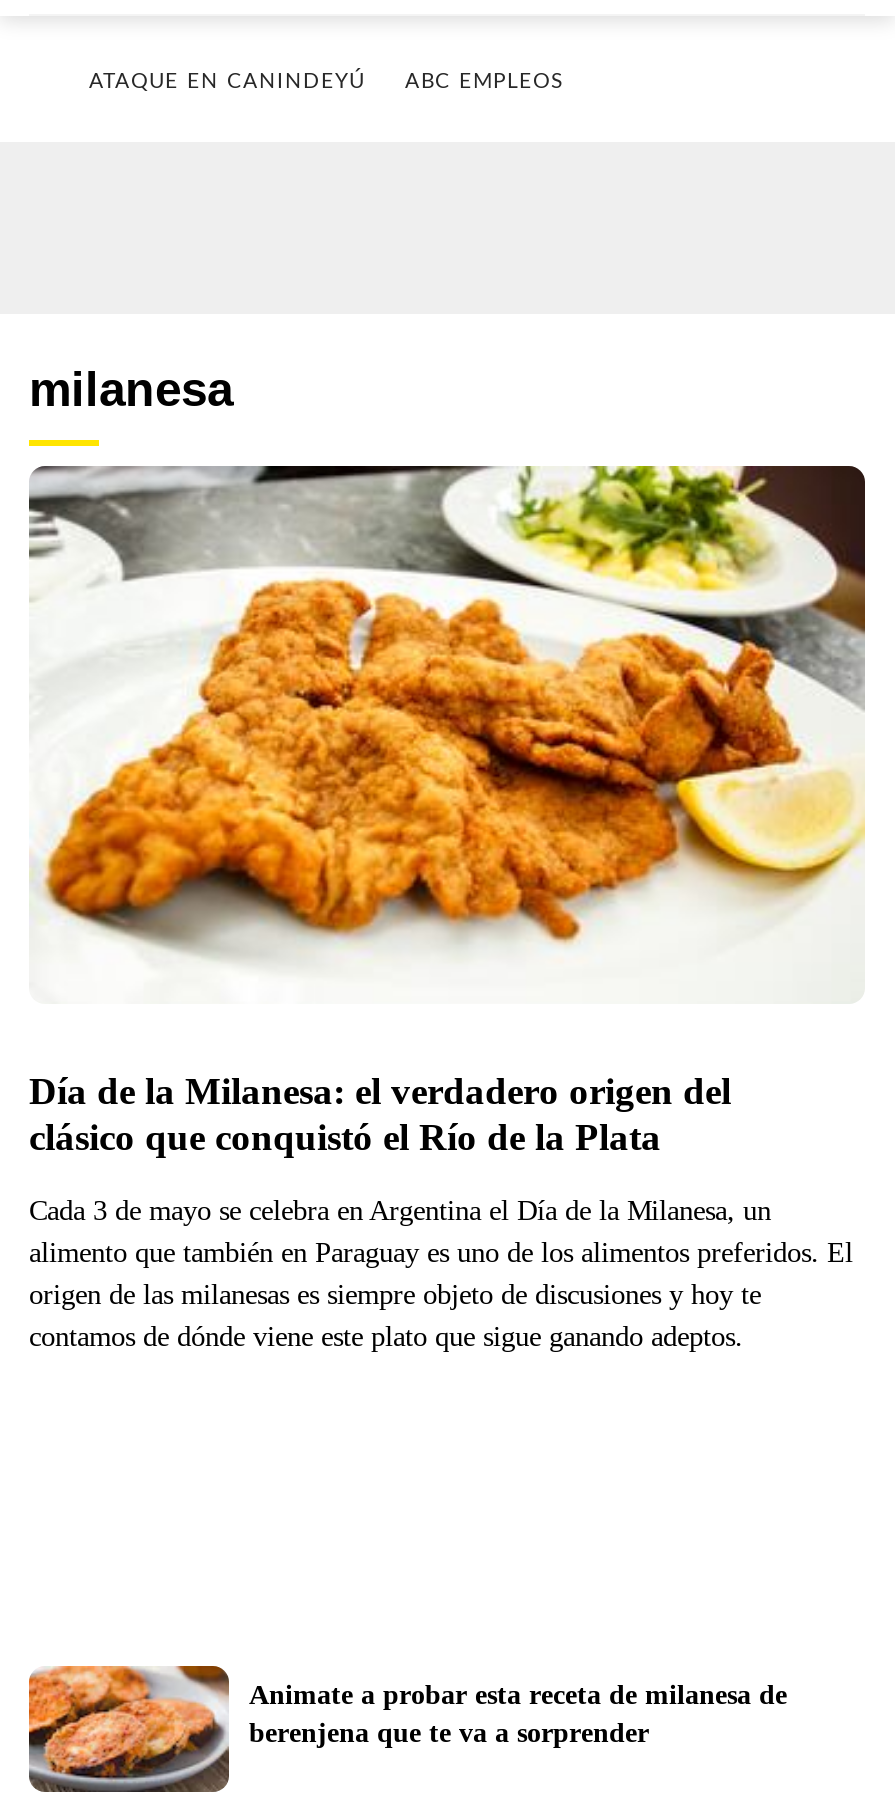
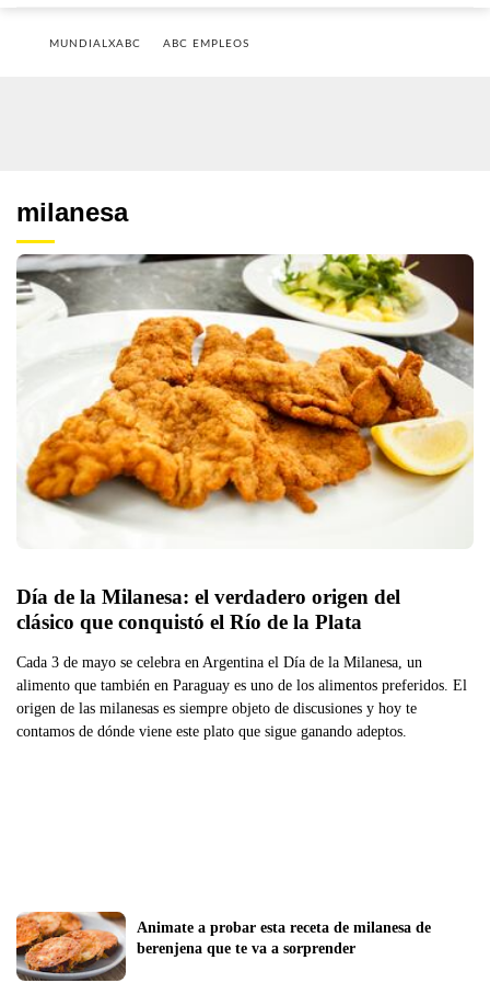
- ATAQUE EN CANINDEYÚ
+ MUNDIALXABC
